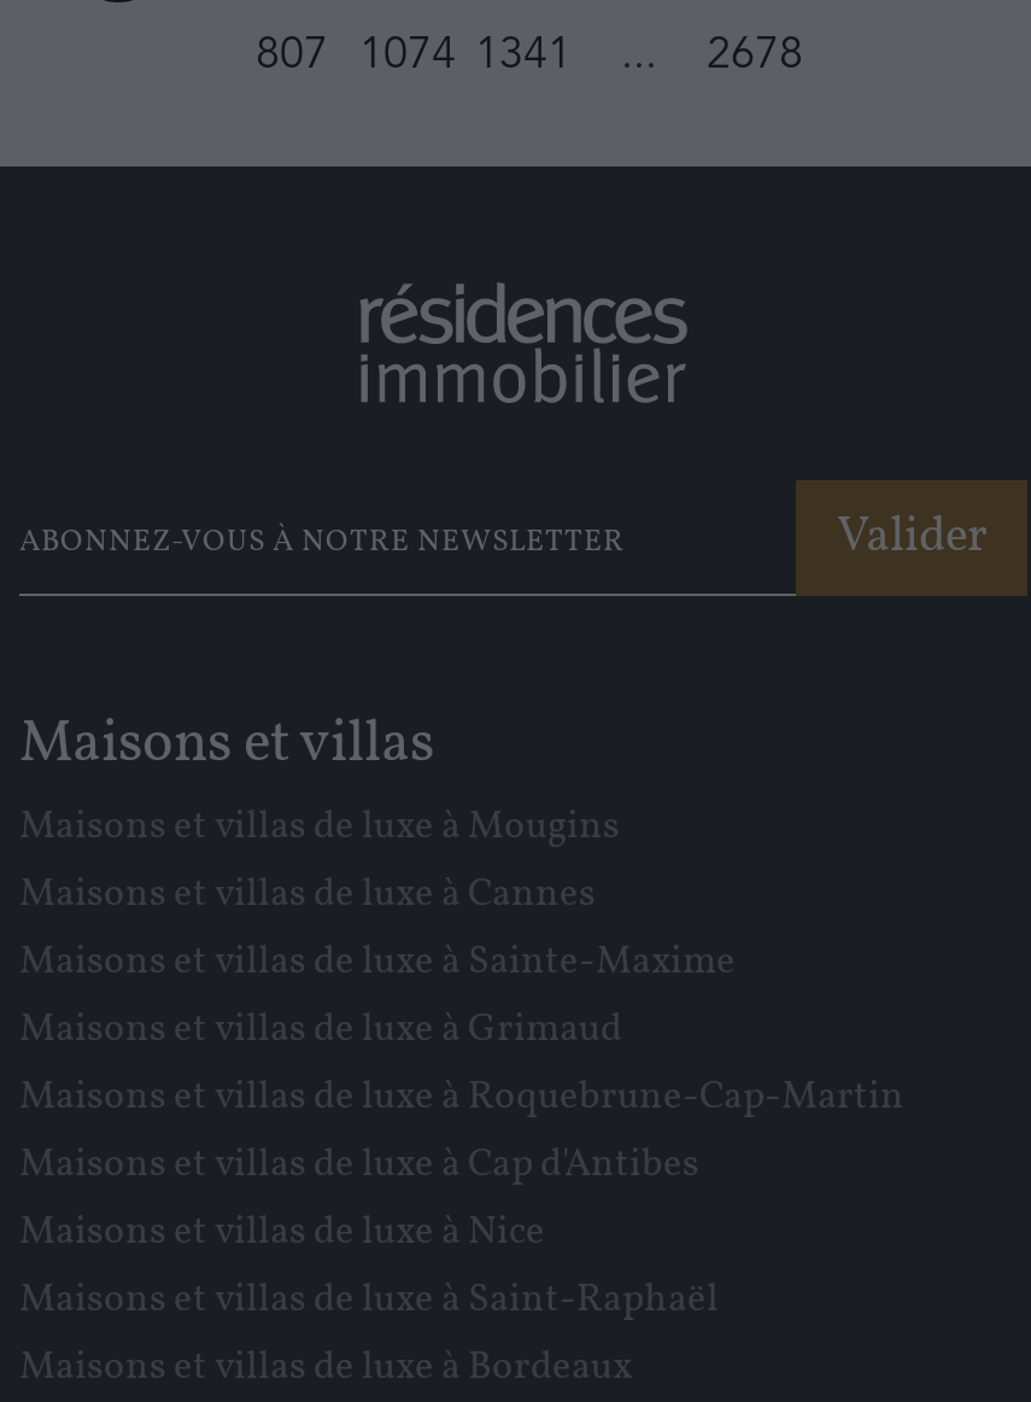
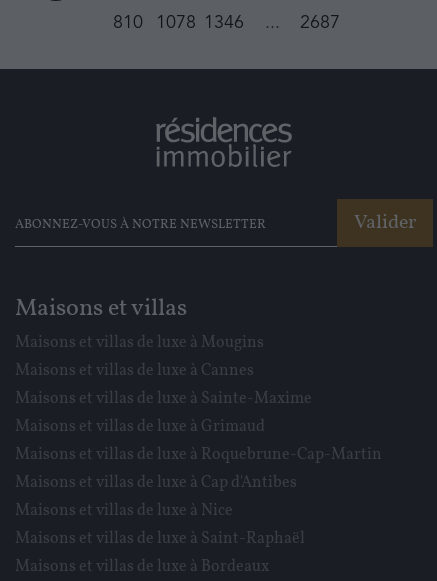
- 807
+ 810

- 1074 1341
+ 1078 1346

- 2678
+ 2687
